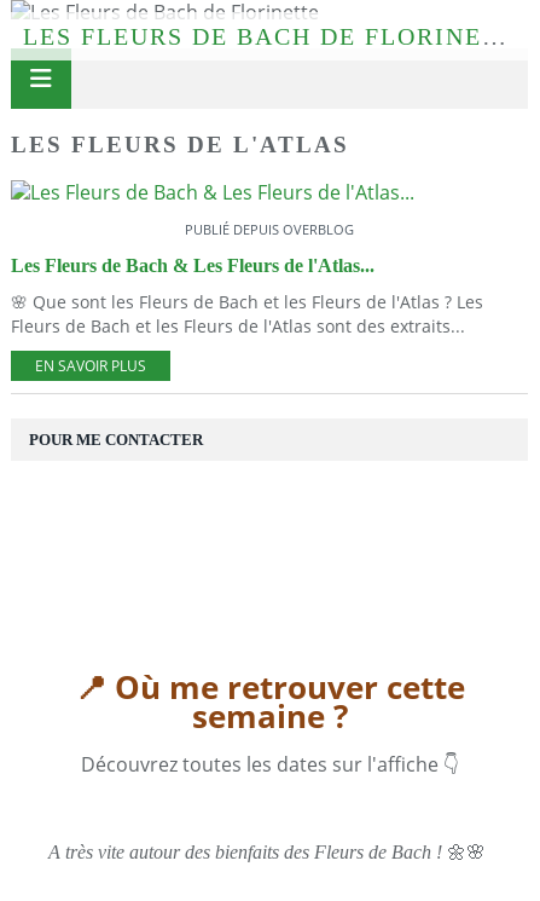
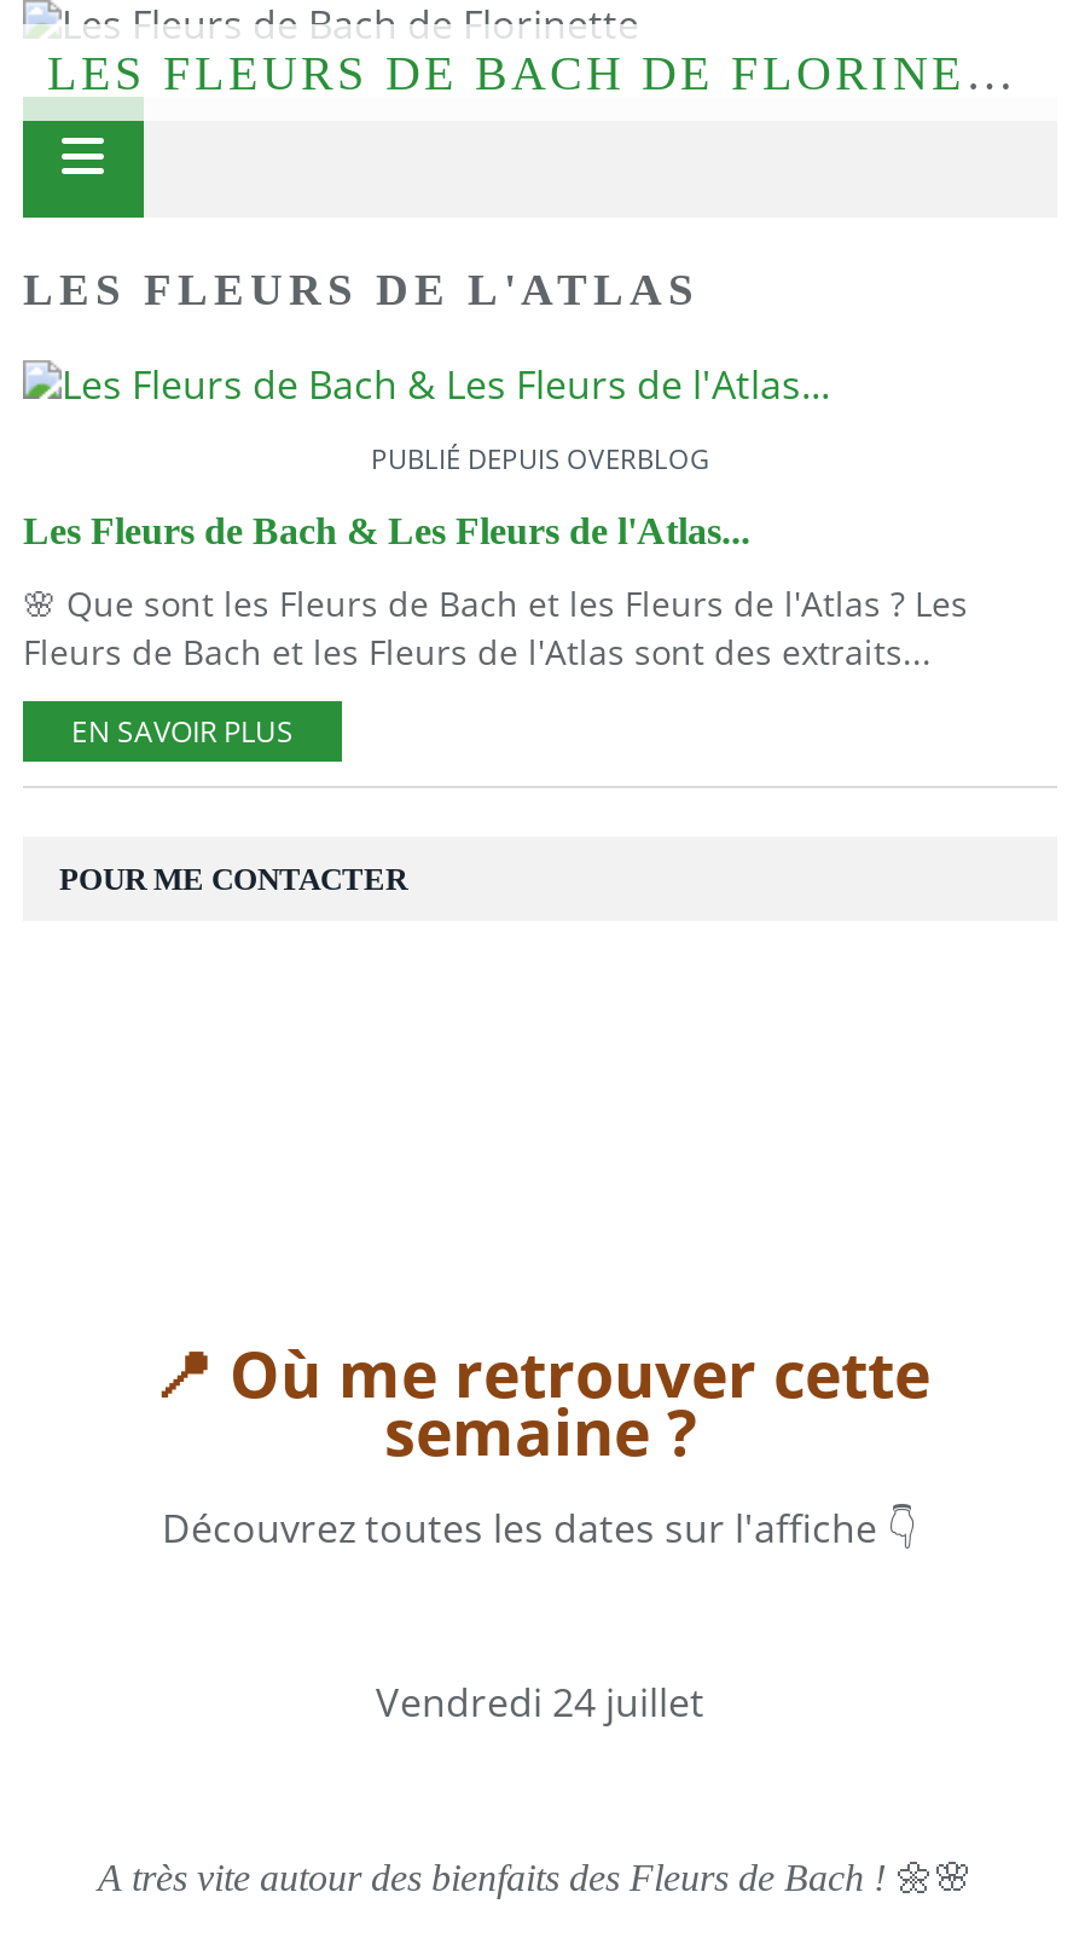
+ Vendredi 24 juillet
